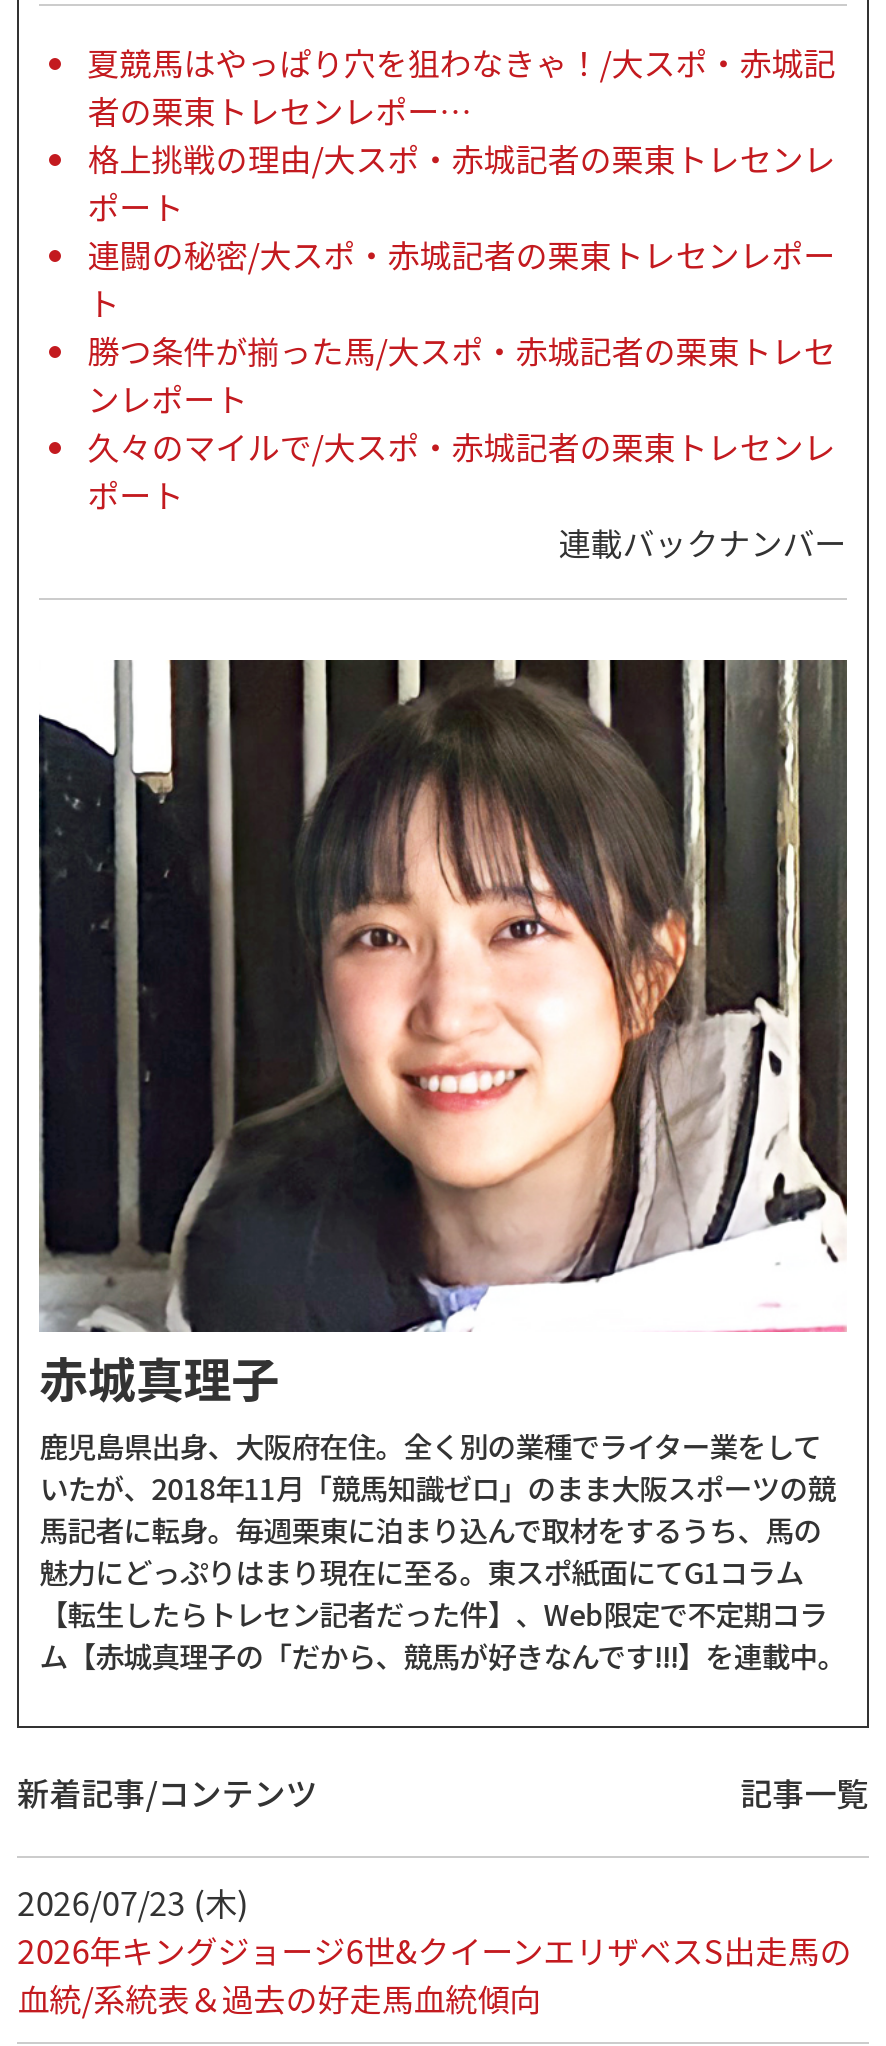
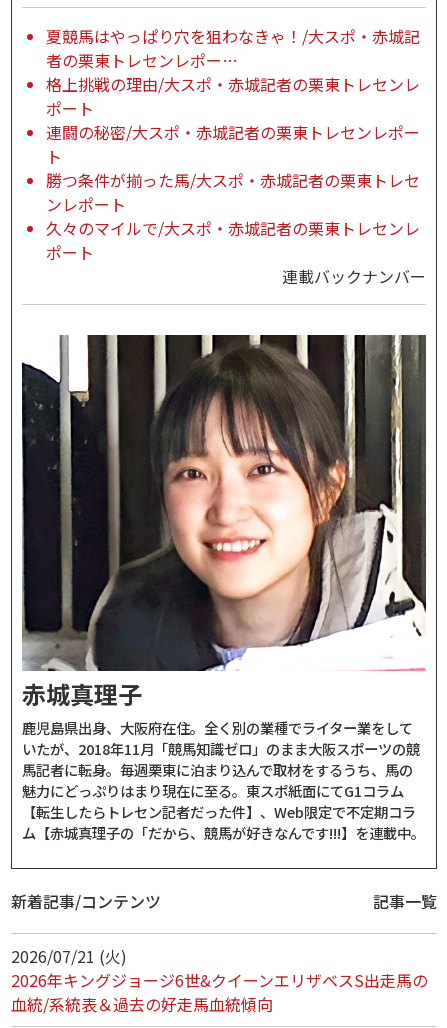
- 2026/07/23 (木)
+ 2026/07/21 (火)
